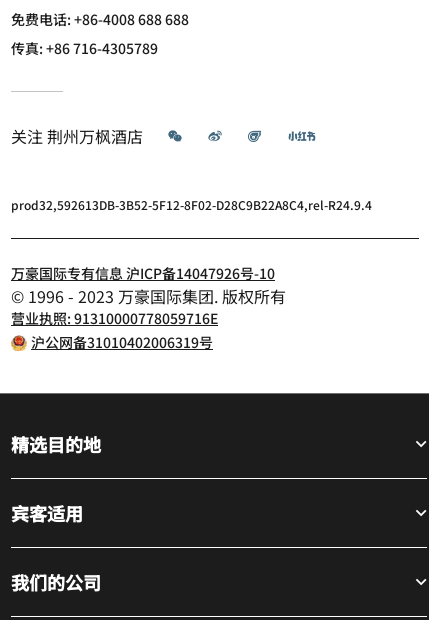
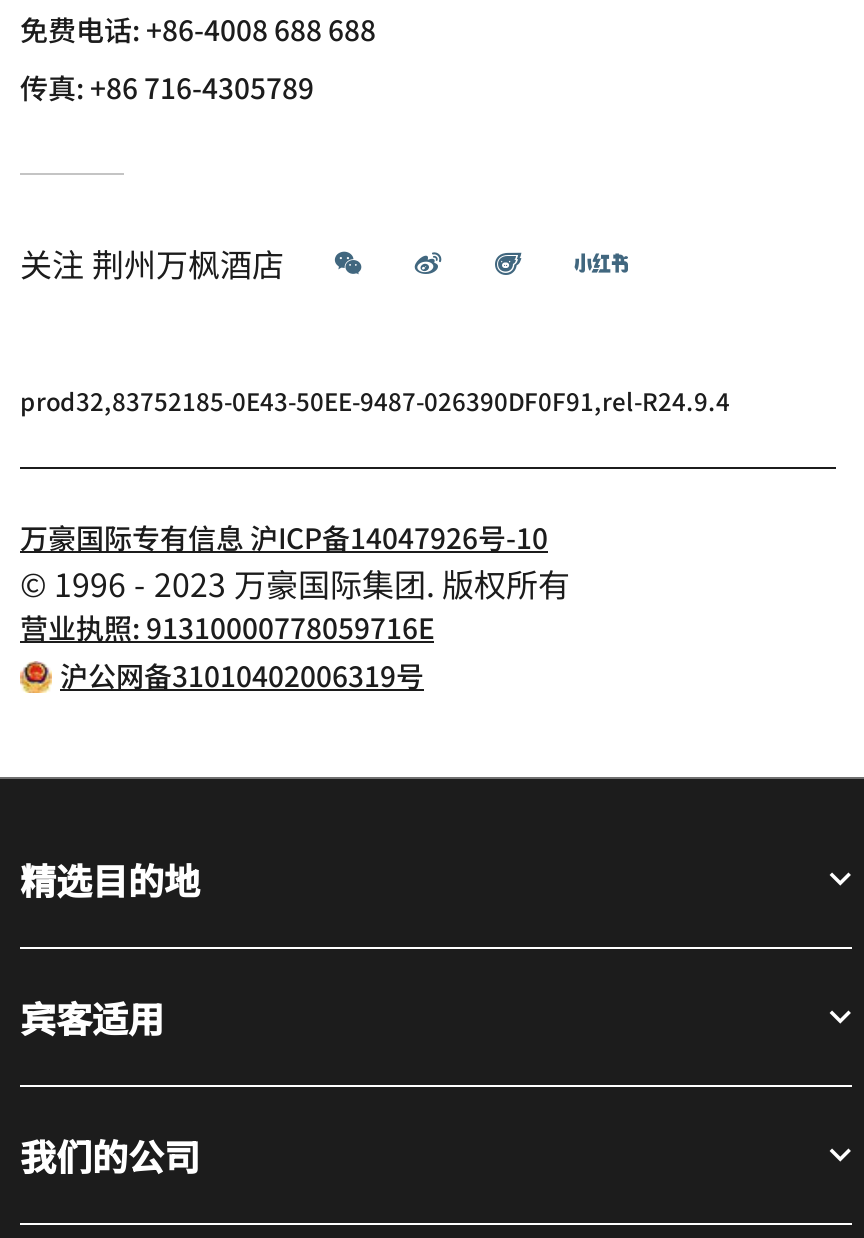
- prod32,592613DB-3B52-5F12-8F02-D28C9B22A8C4,rel-R24.9.4
+ prod32,83752185-0E43-50EE-9487-026390DF0F91,rel-R24.9.4
